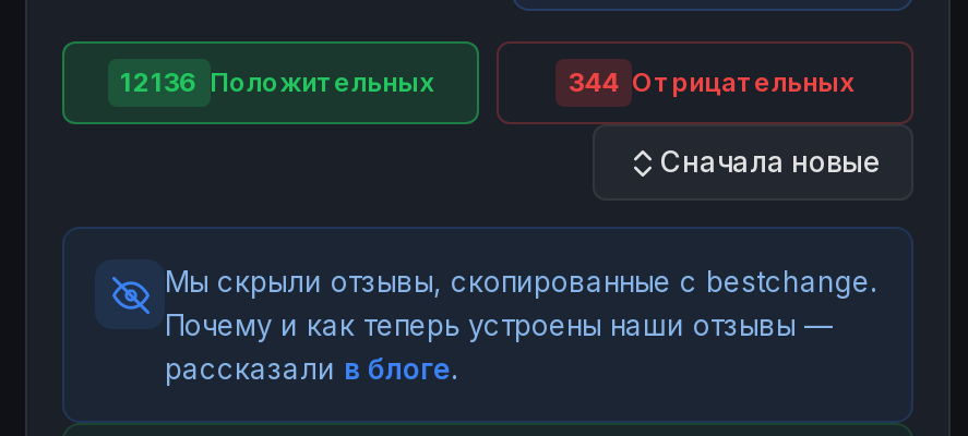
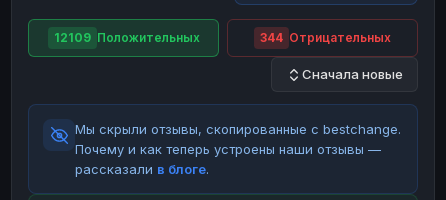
- 12136 Положительных
+ 12109 Положительных
